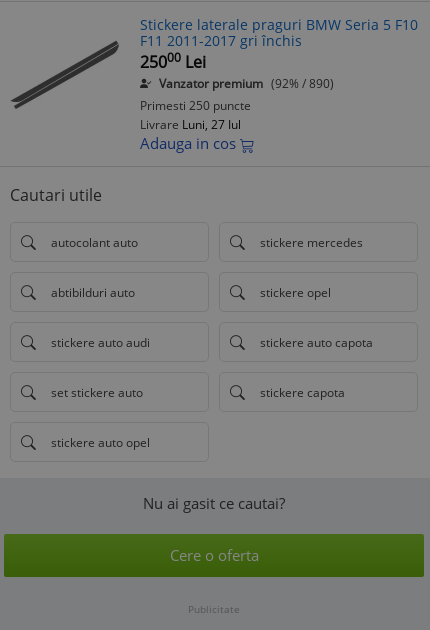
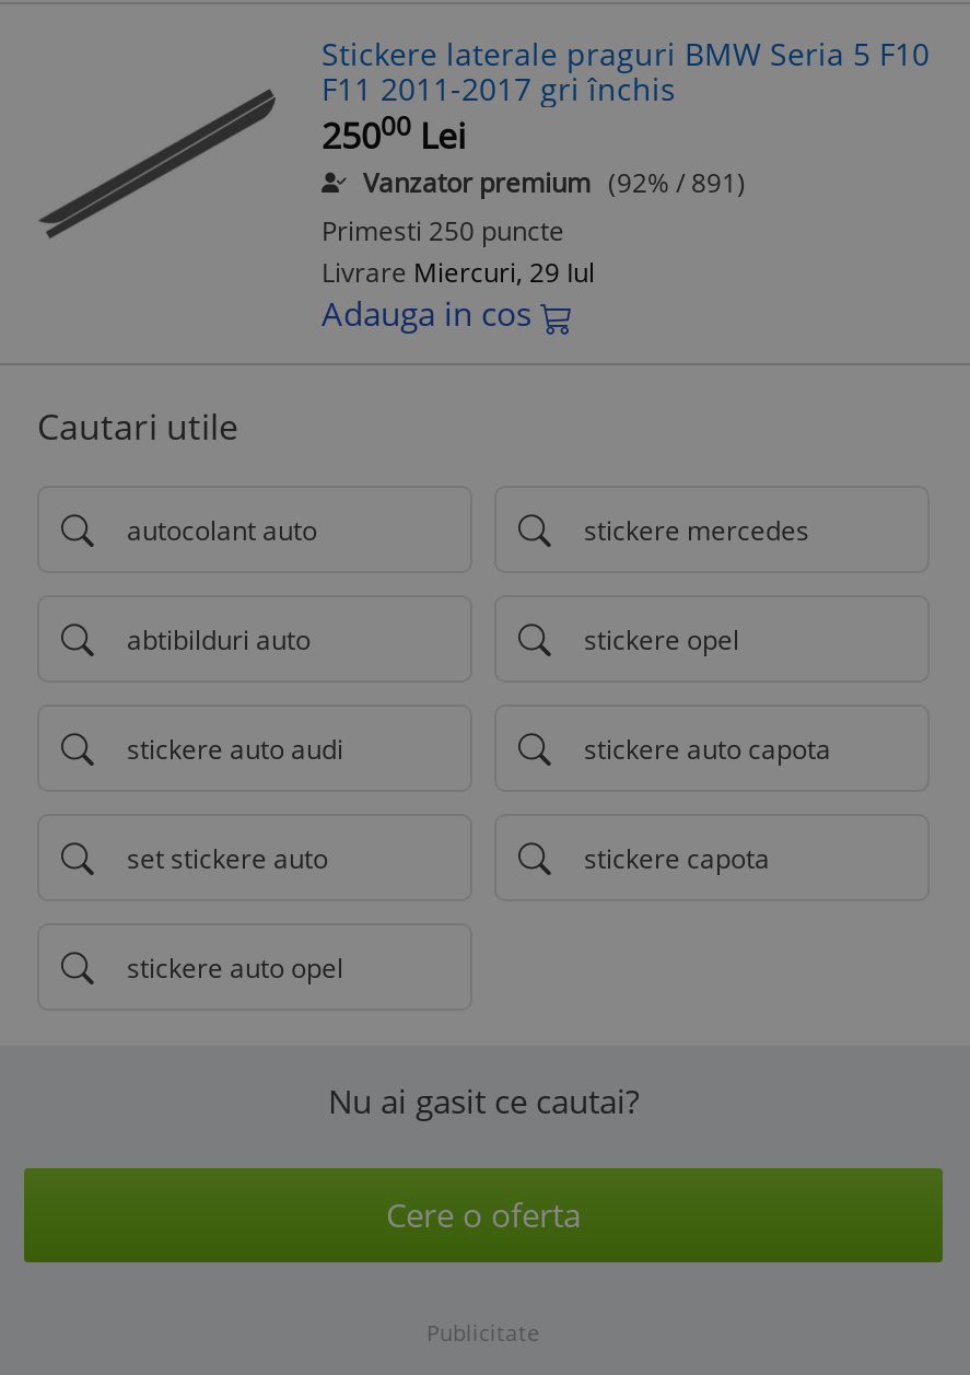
- Vanzator premium (92% / 890)
+ Vanzator premium (92% / 891)

- Livrare Luni, 27 Iul
+ Livrare Miercuri, 29 Iul
